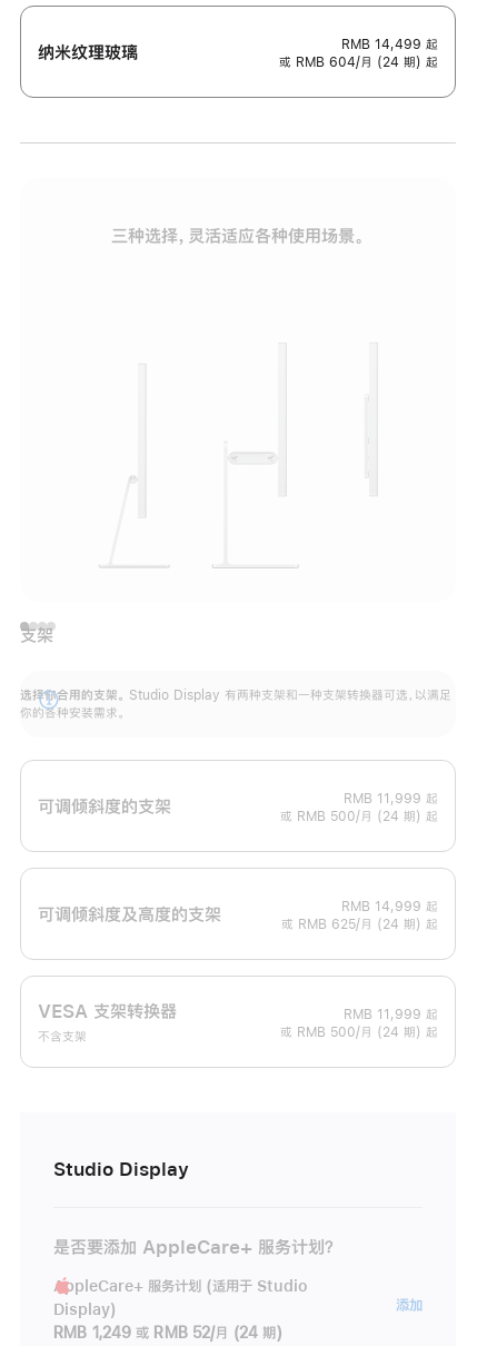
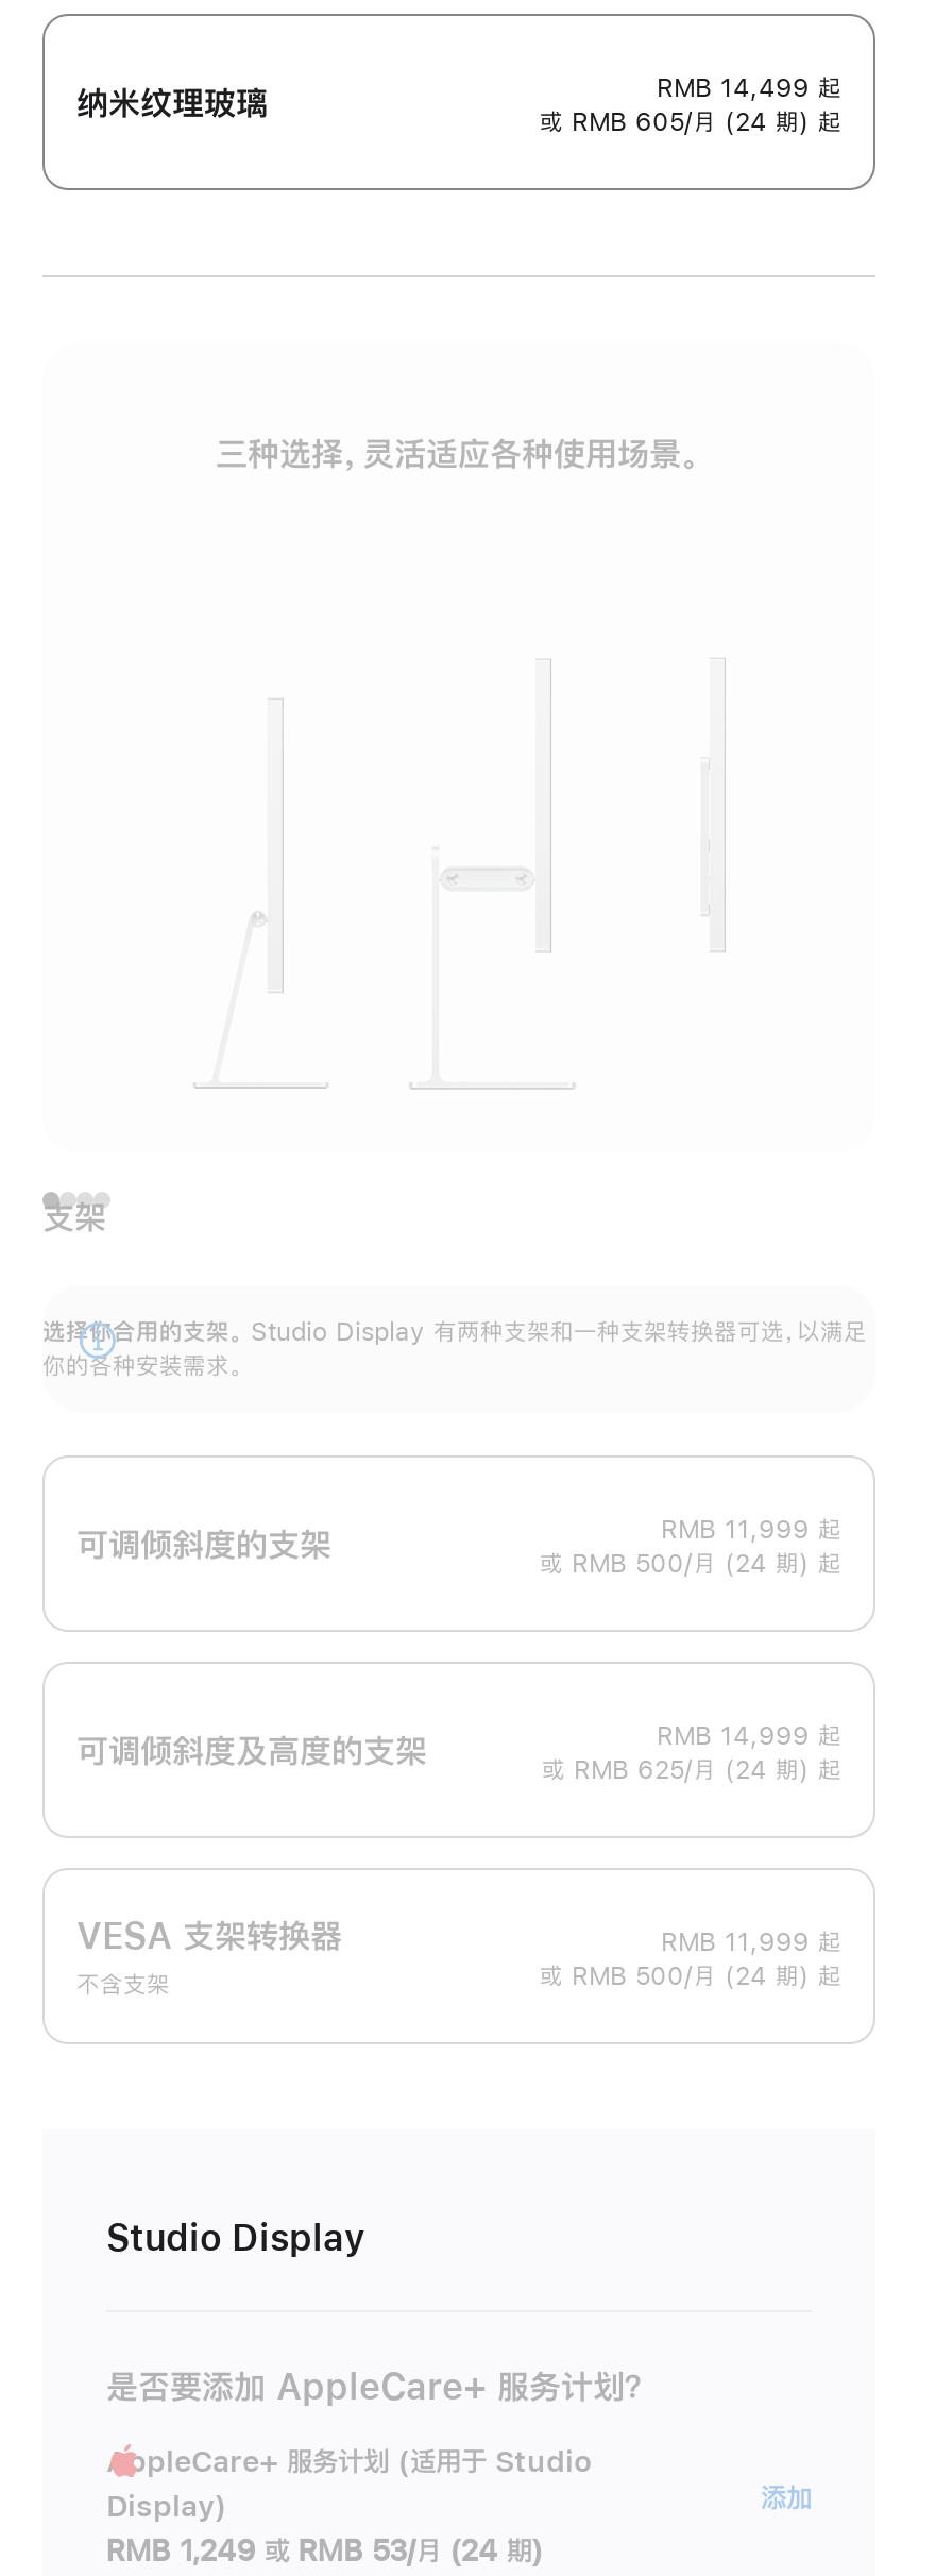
- 或 RMB 604/月 (24 期) 起
+ 或 RMB 605/月 (24 期) 起

- RMB 1,249 或 RMB 52/月 (24 期)
+ RMB 1,249 或 RMB 53/月 (24 期)
